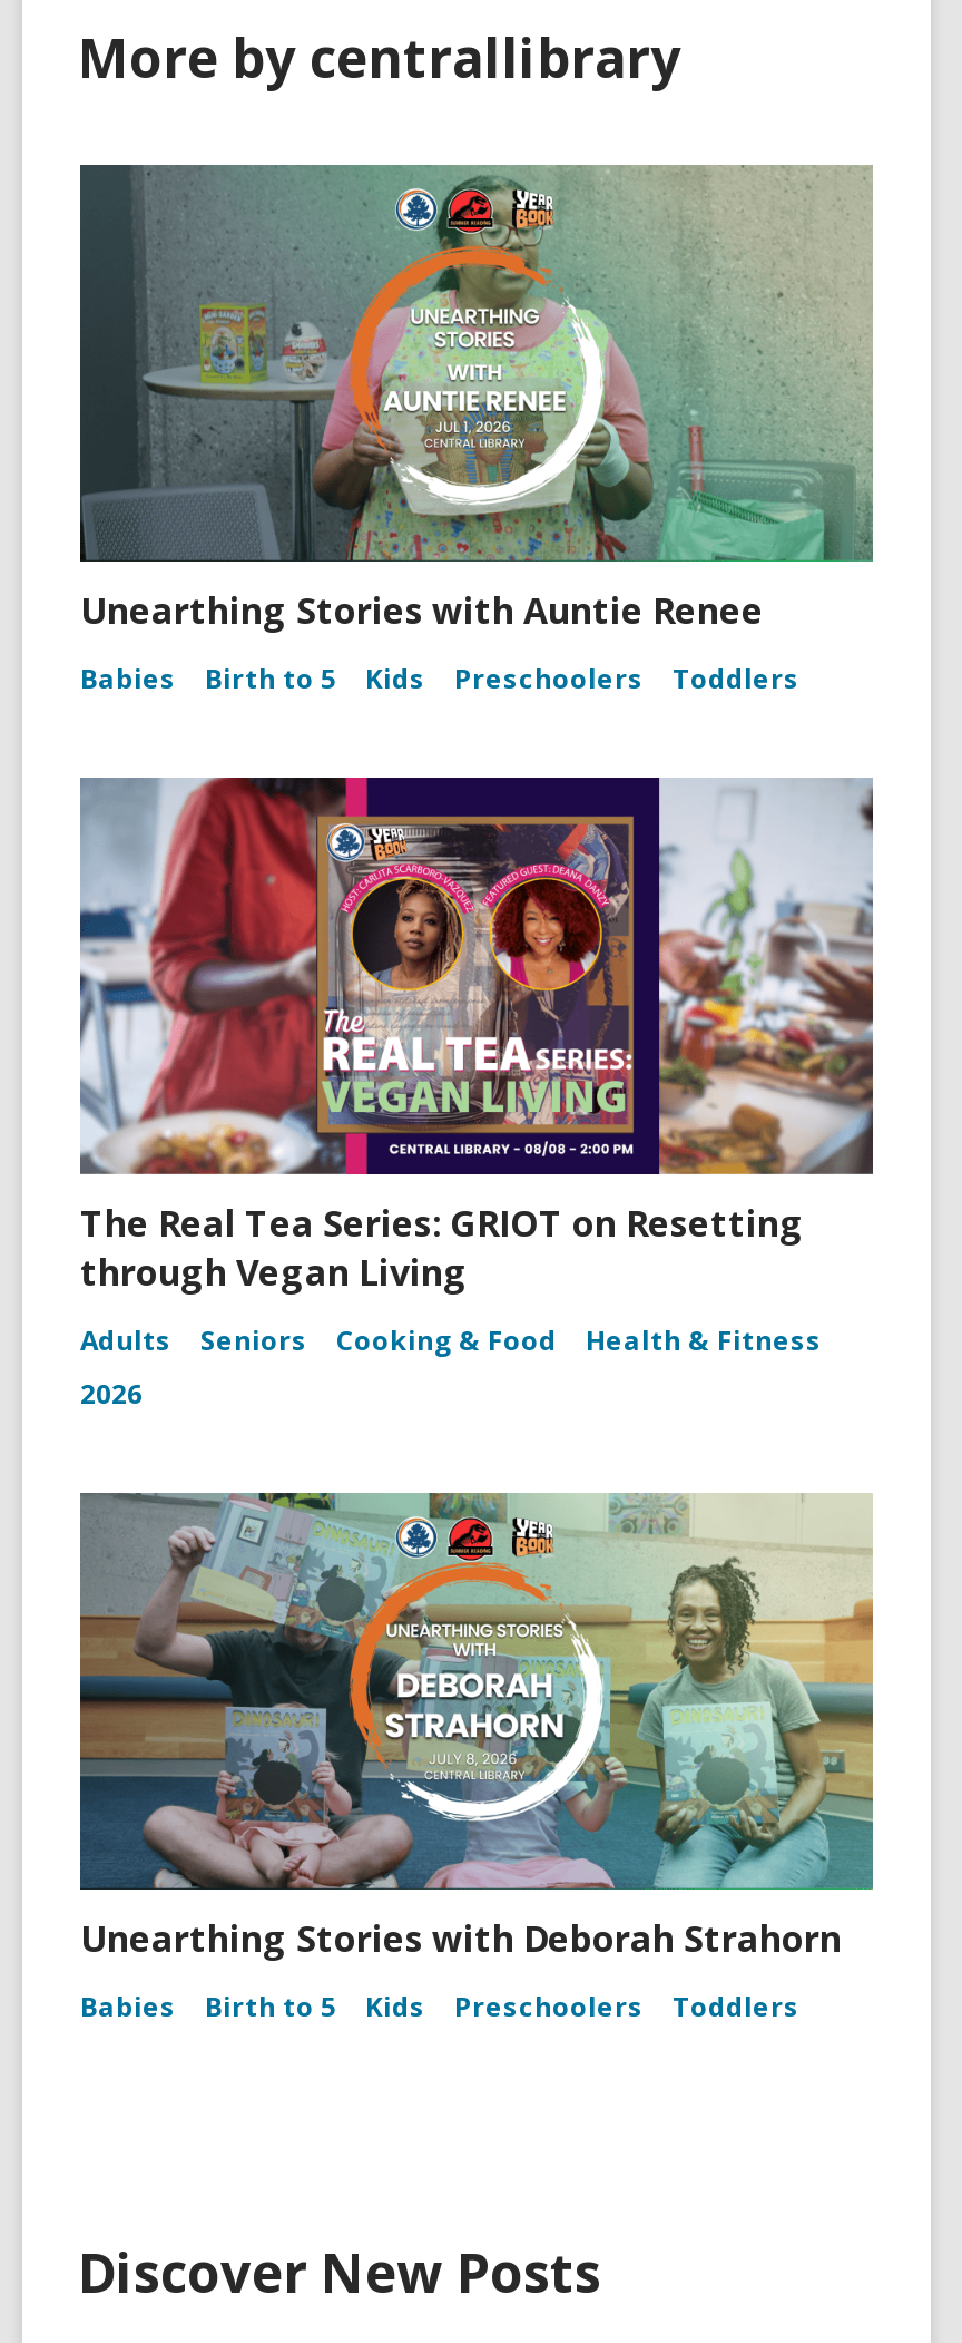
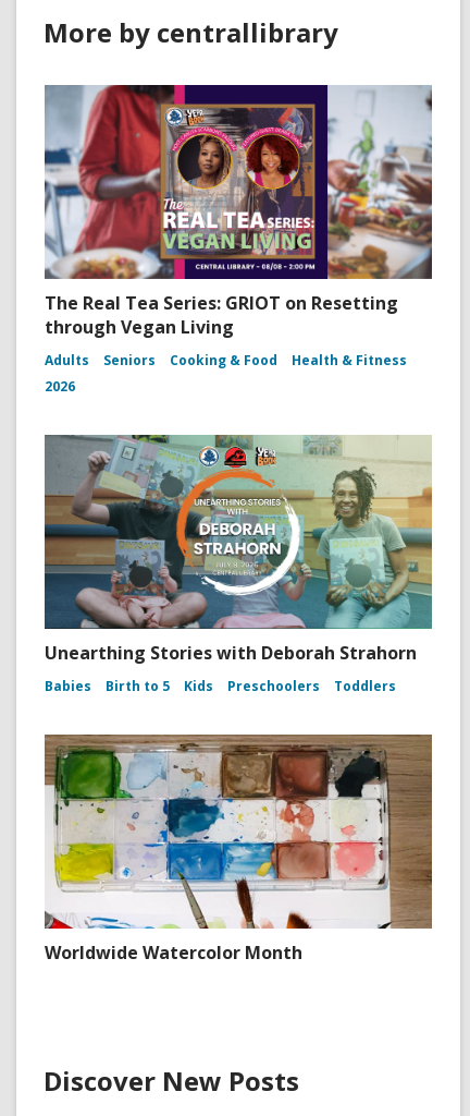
- [image]
- Unearthing Stories with Auntie Renee
- Babies
- Birth to 5
- Kids
- Preschoolers
- Toddlers

moved up: [image] | The Real Tea Series: GRIOT on Resetting | through Vegan Living | ... | Preschoolers | Toddlers

+ [image]
+ Worldwide Watercolor Month
